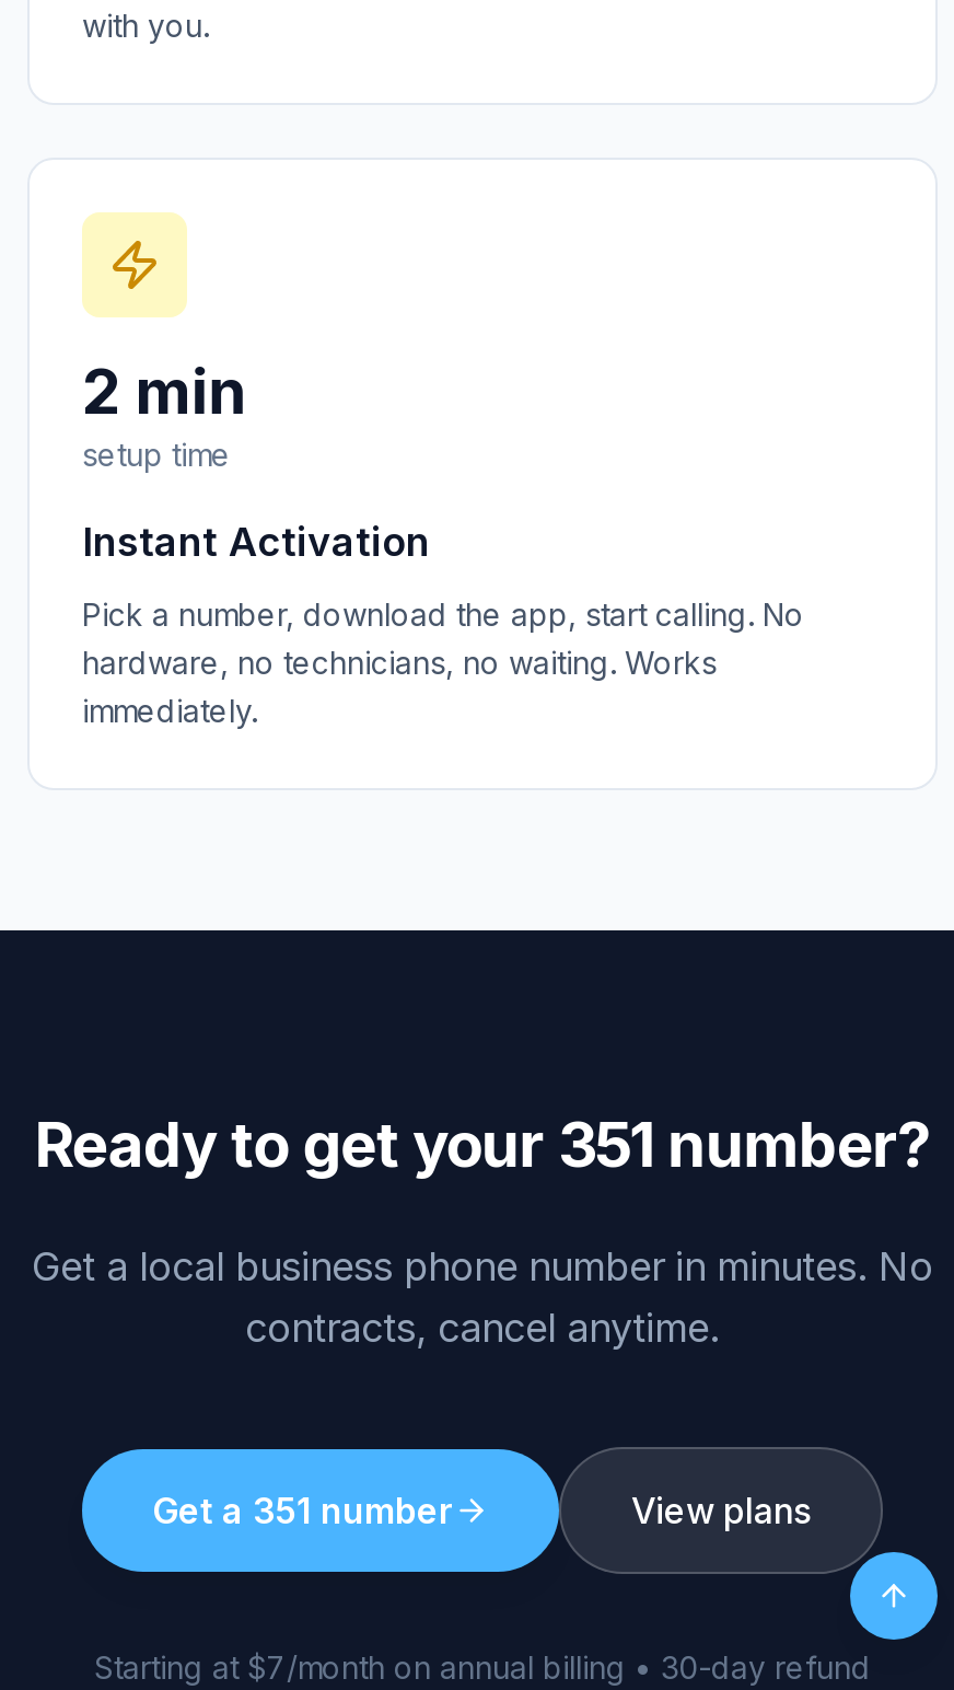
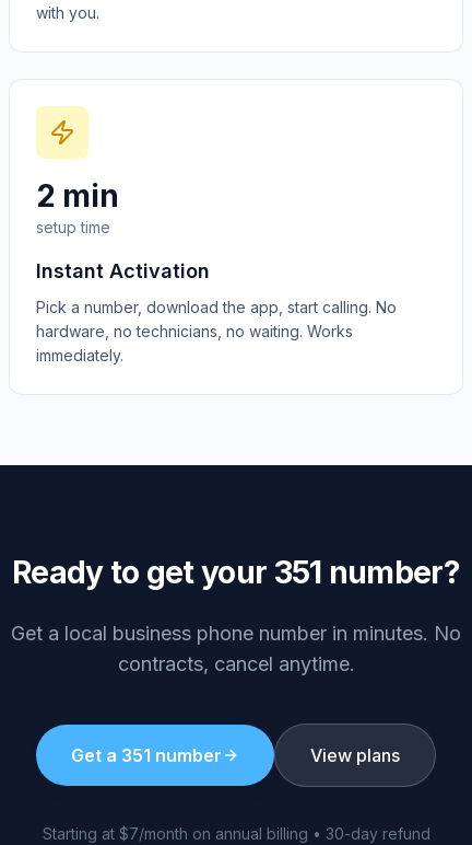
- [image]
